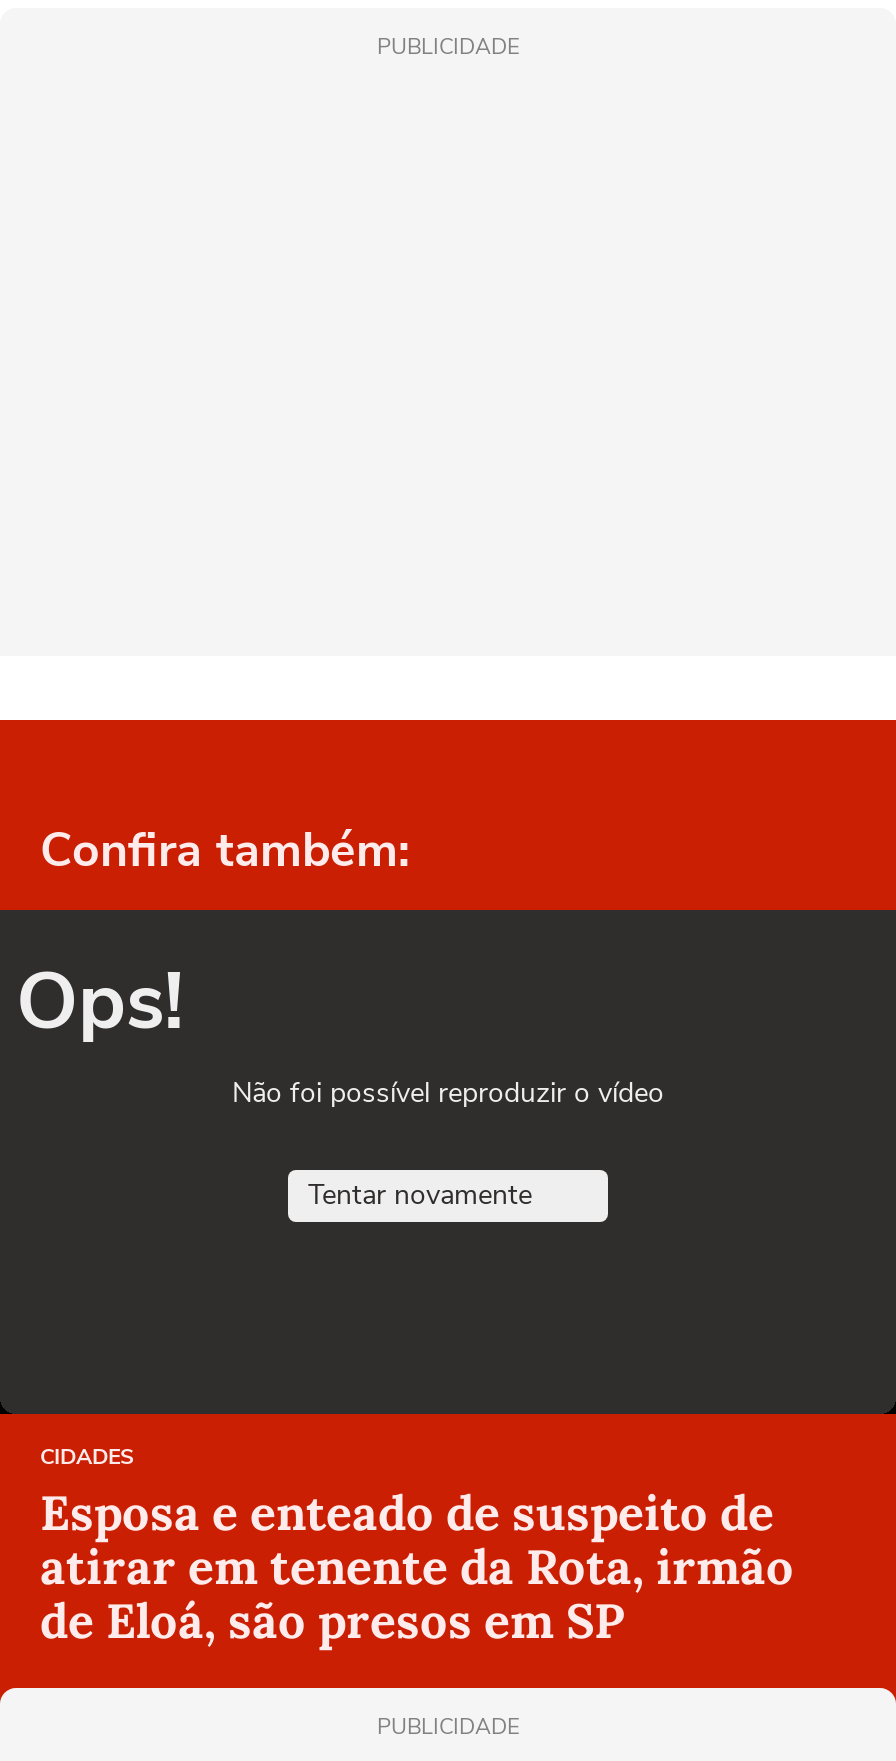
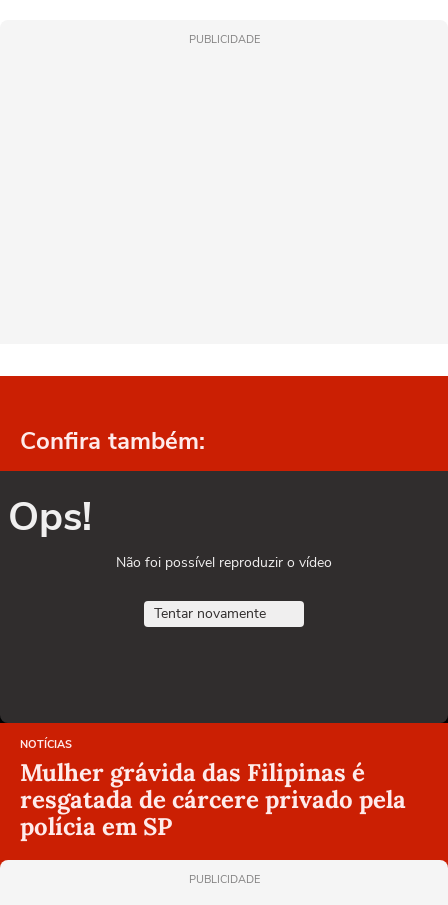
- CIDADES
- Esposa e enteado de suspeito de
- atirar em tenente da Rota, irmão
- de Eloá, são presos em SP
+ NOTÍCIAS
+ Mulher grávida das Filipinas é
+ resgatada de cárcere privado pela
+ polícia em SP
